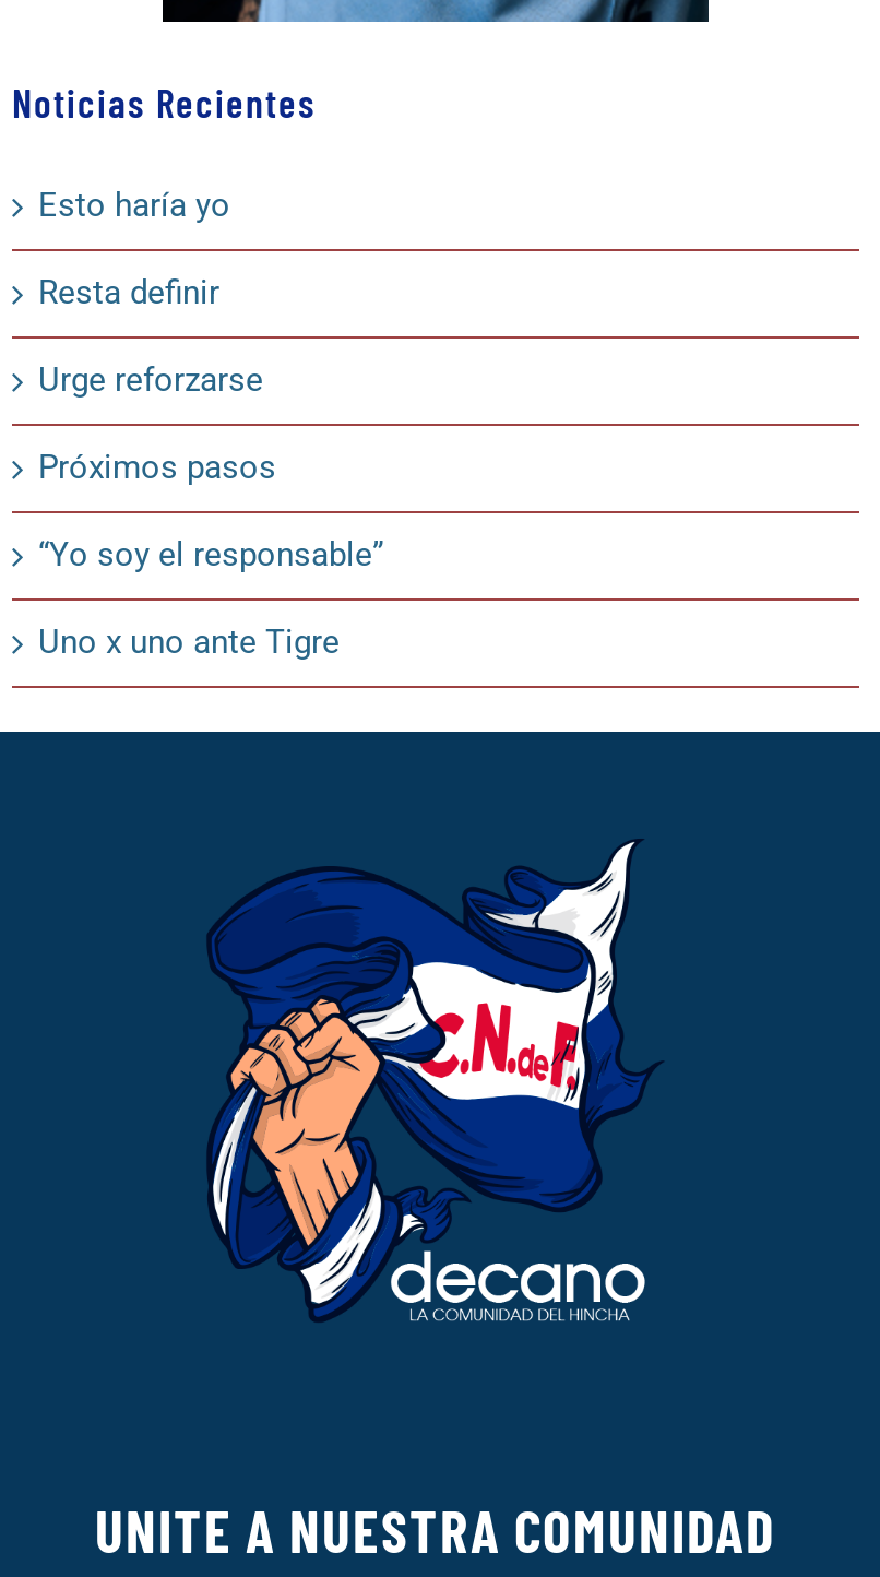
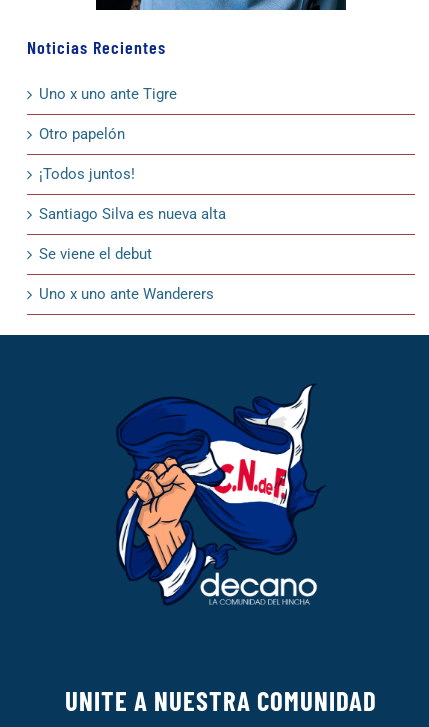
- Esto haría yo
- Resta definir
- Urge reforzarse
- Próximos pasos
- “Yo soy el responsable”

moved up: Uno x uno ante Tigre

+ Otro papelón
+ ¡Todos juntos!
+ Santiago Silva es nueva alta
+ Se viene el debut
+ Uno x uno ante Wanderers
